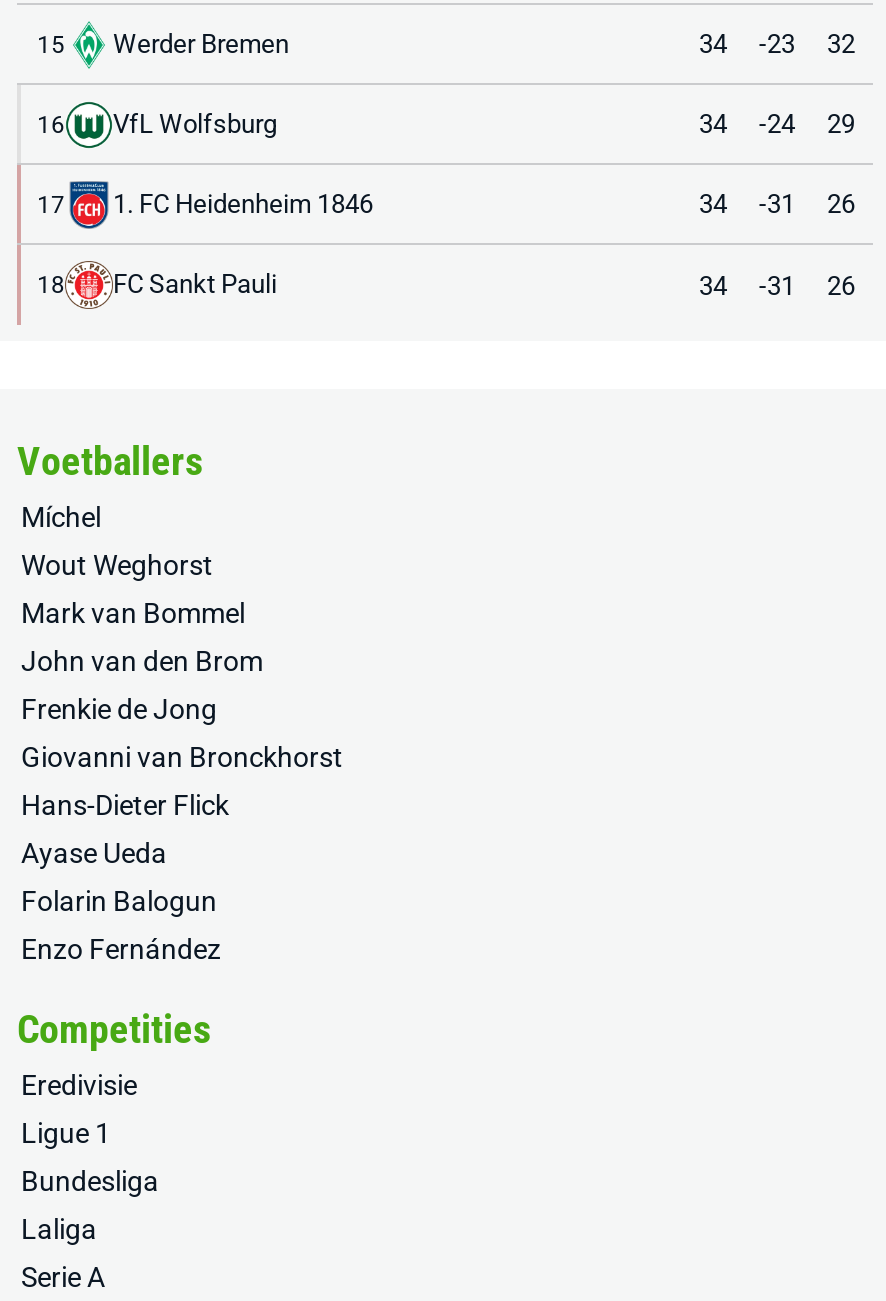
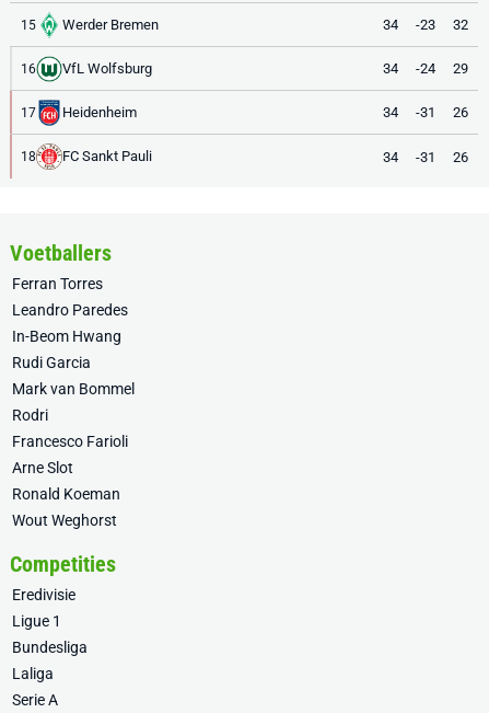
- 1. FC Heidenheim 1846
+ Heidenheim

- Míchel
+ Ferran Torres
+ Leandro Paredes
+ In-Beom Hwang
+ Rudi Garcia

moved down: Wout Weghorst

moved down: Mark van Bommel

- John van den Brom
- Frenkie de Jong
- Giovanni van Bronckhorst
- Hans-Dieter Flick
- Ayase Ueda
- Folarin Balogun
- Enzo Fernández
+ Rodri
+ Francesco Farioli
+ Arne Slot
+ Ronald Koeman
